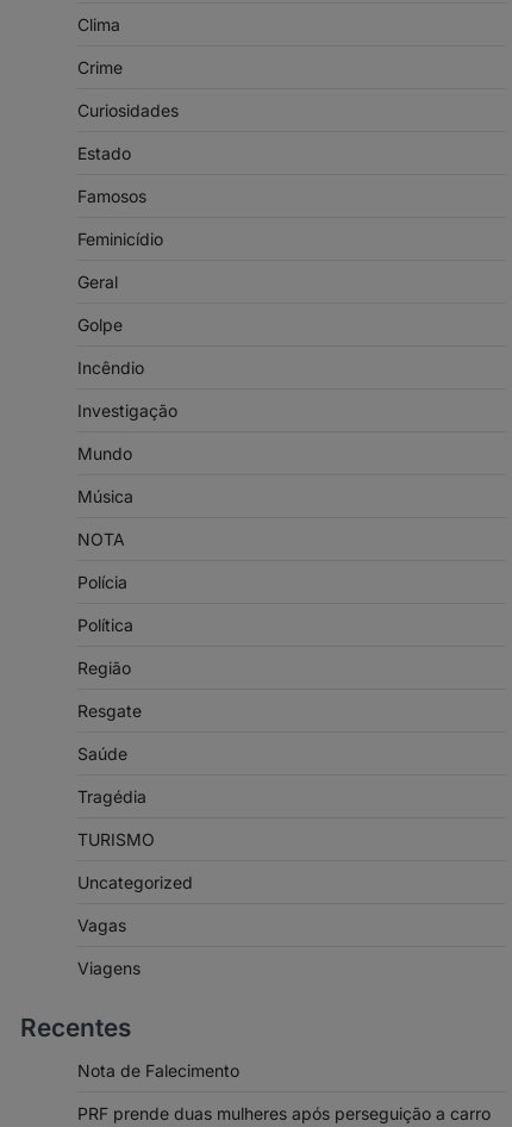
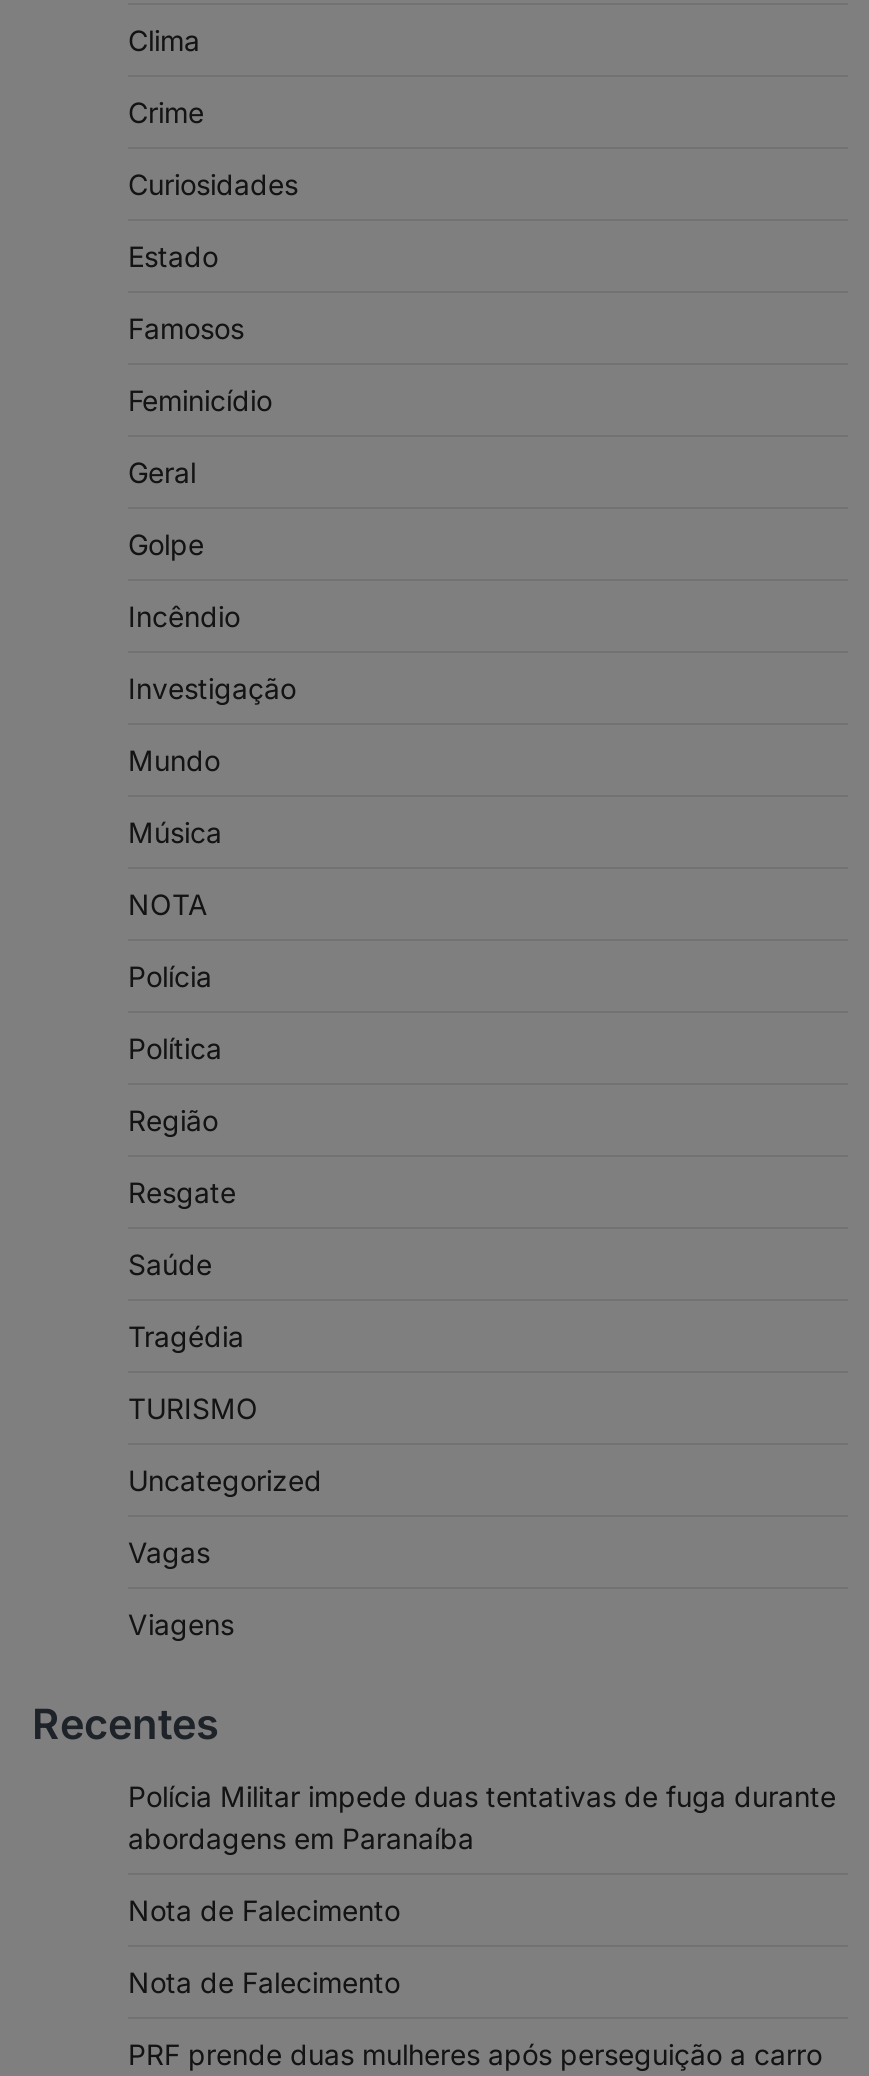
+ Polícia Militar impede duas tentativas de fuga durante
+ abordagens em Paranaíba
+ Nota de Falecimento
